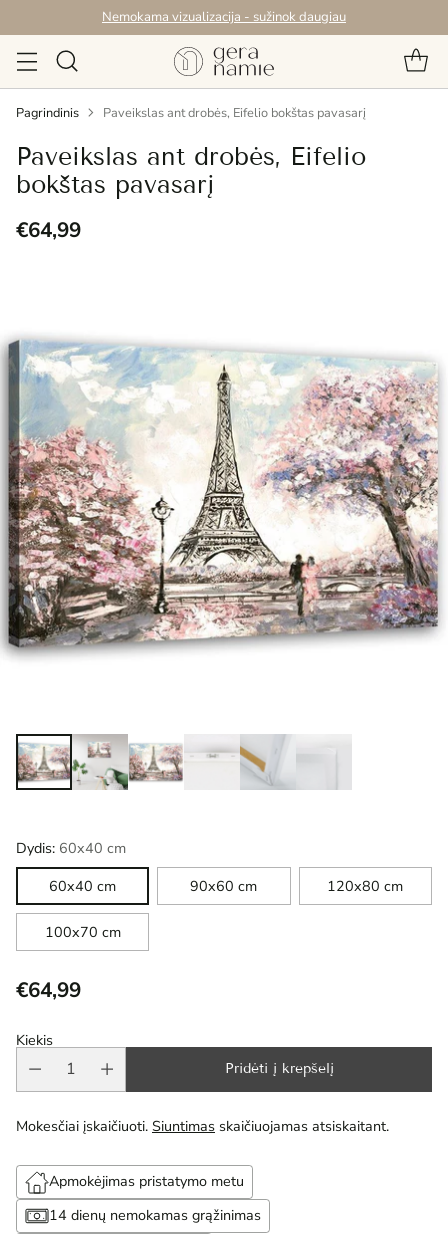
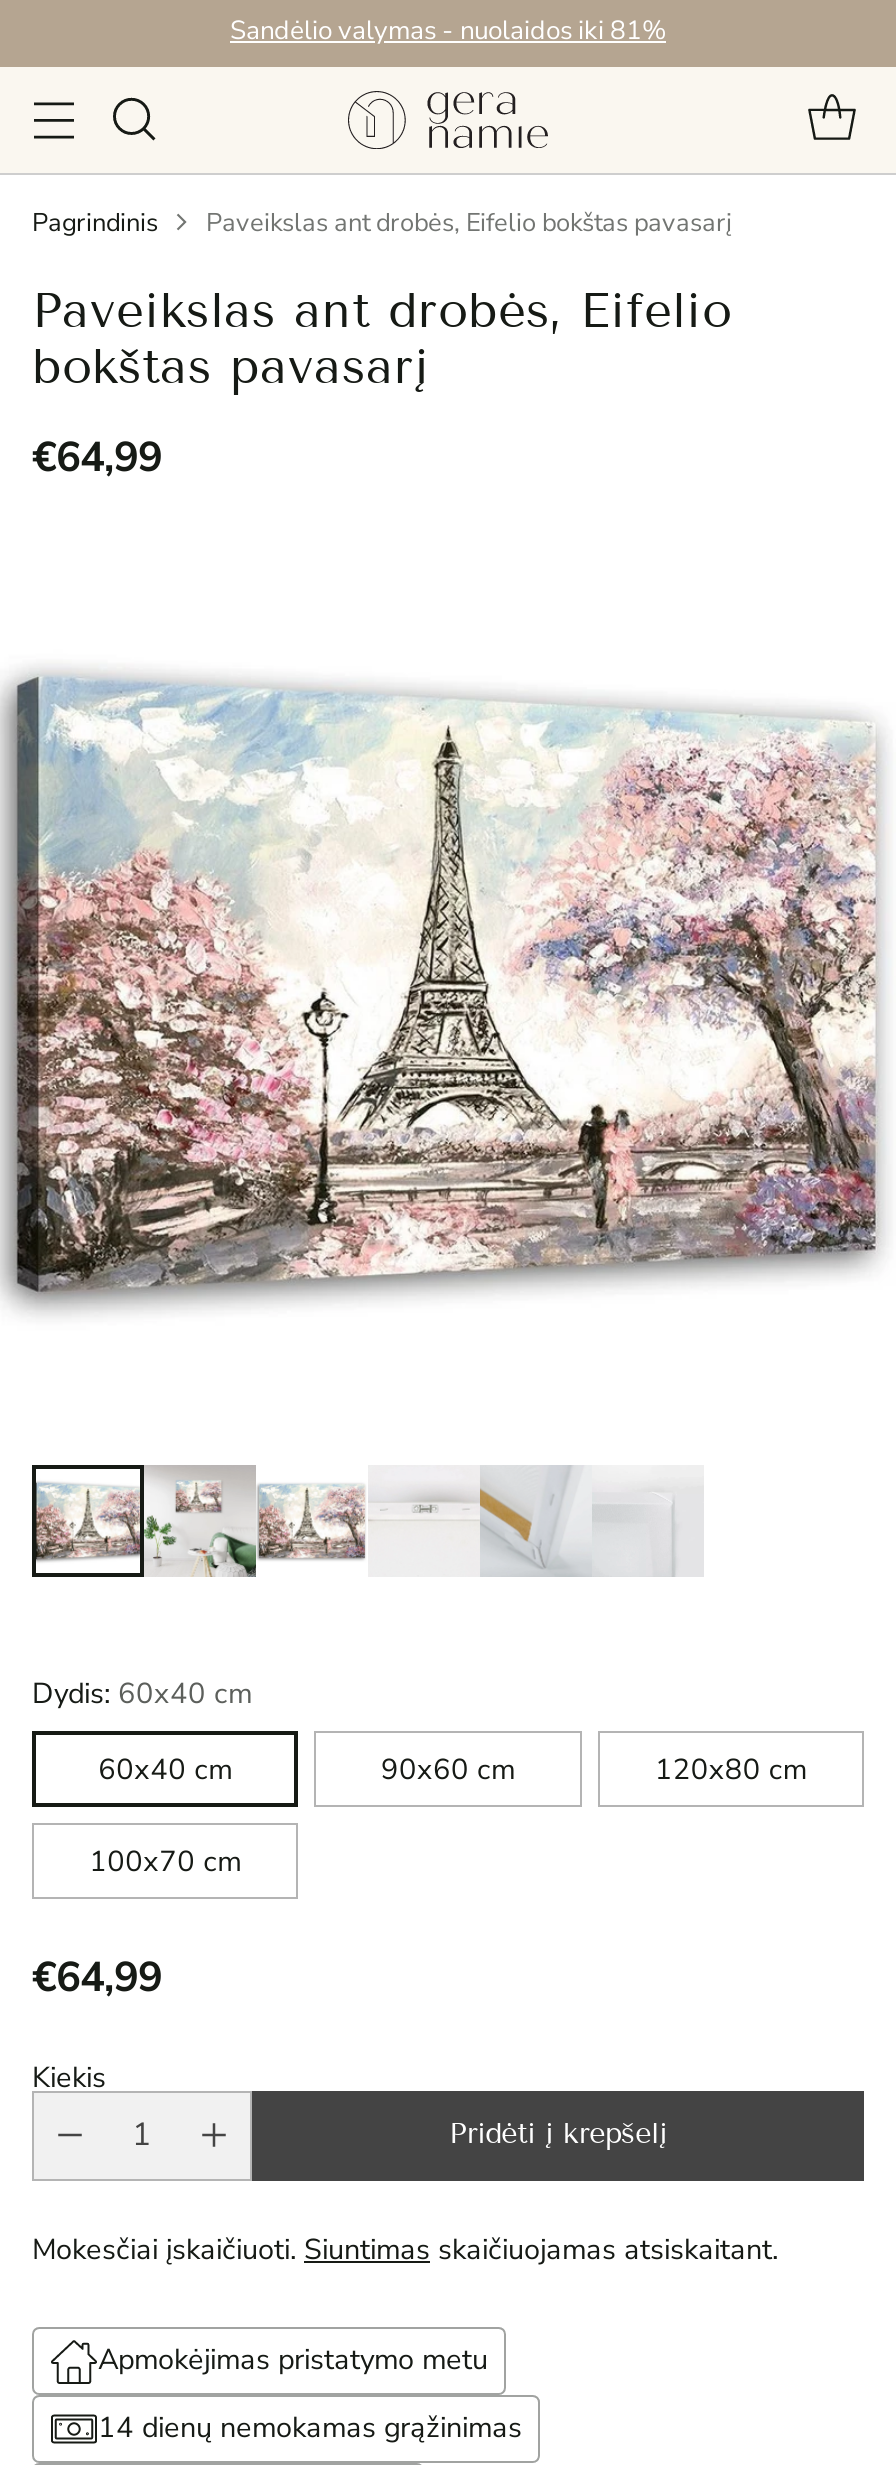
- Nemokama vizualizacija - sužinok daugiau
+ Sandėlio valymas - nuolaidos iki 81%
